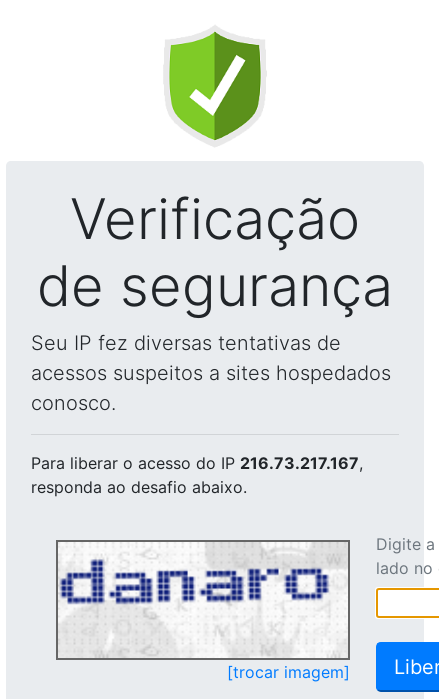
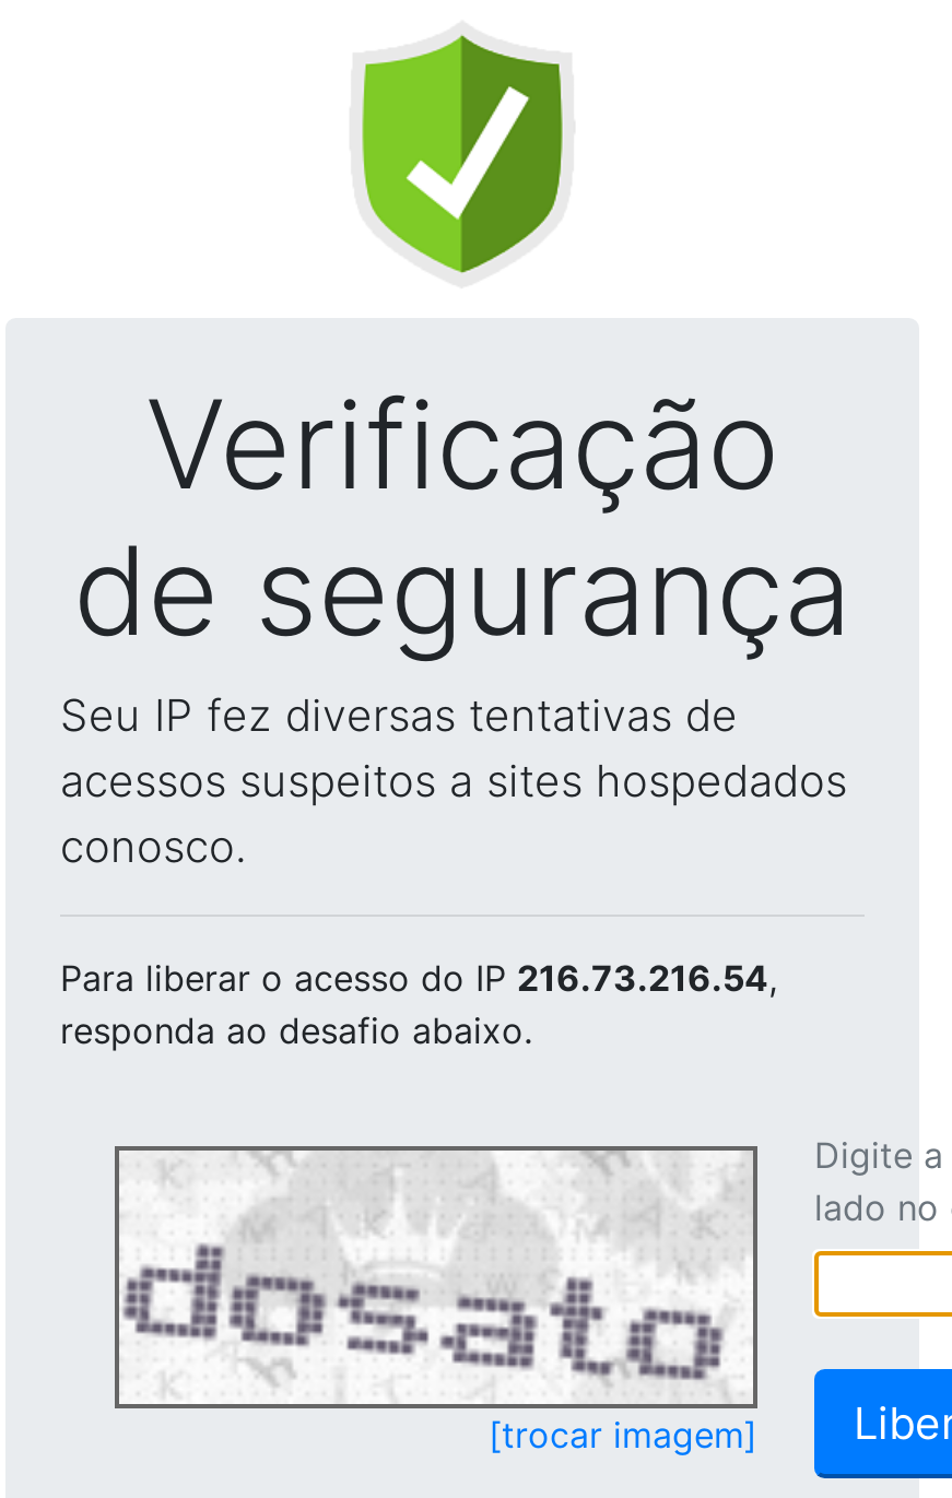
- Para liberar o acesso do IP 216.73.217.167,
+ Para liberar o acesso do IP 216.73.216.54,

- [image]
+ [image]
